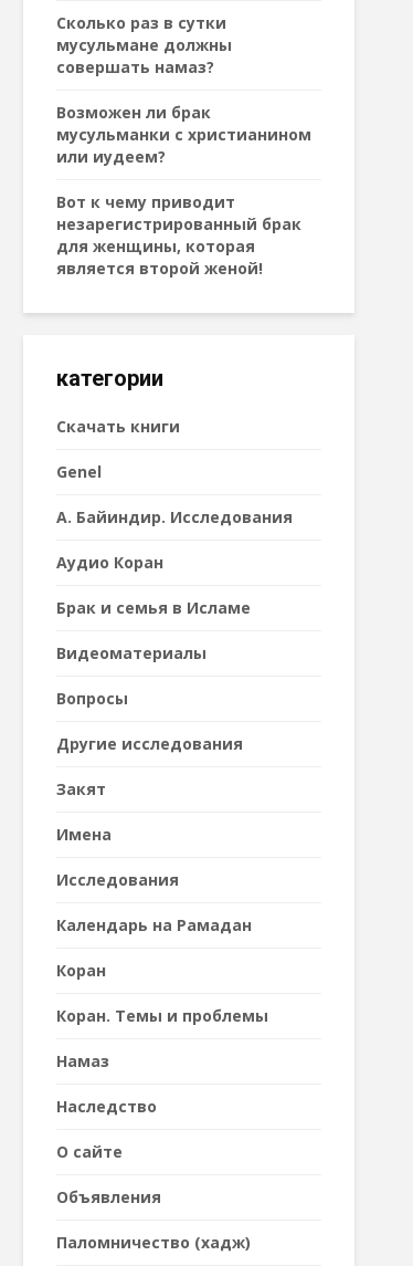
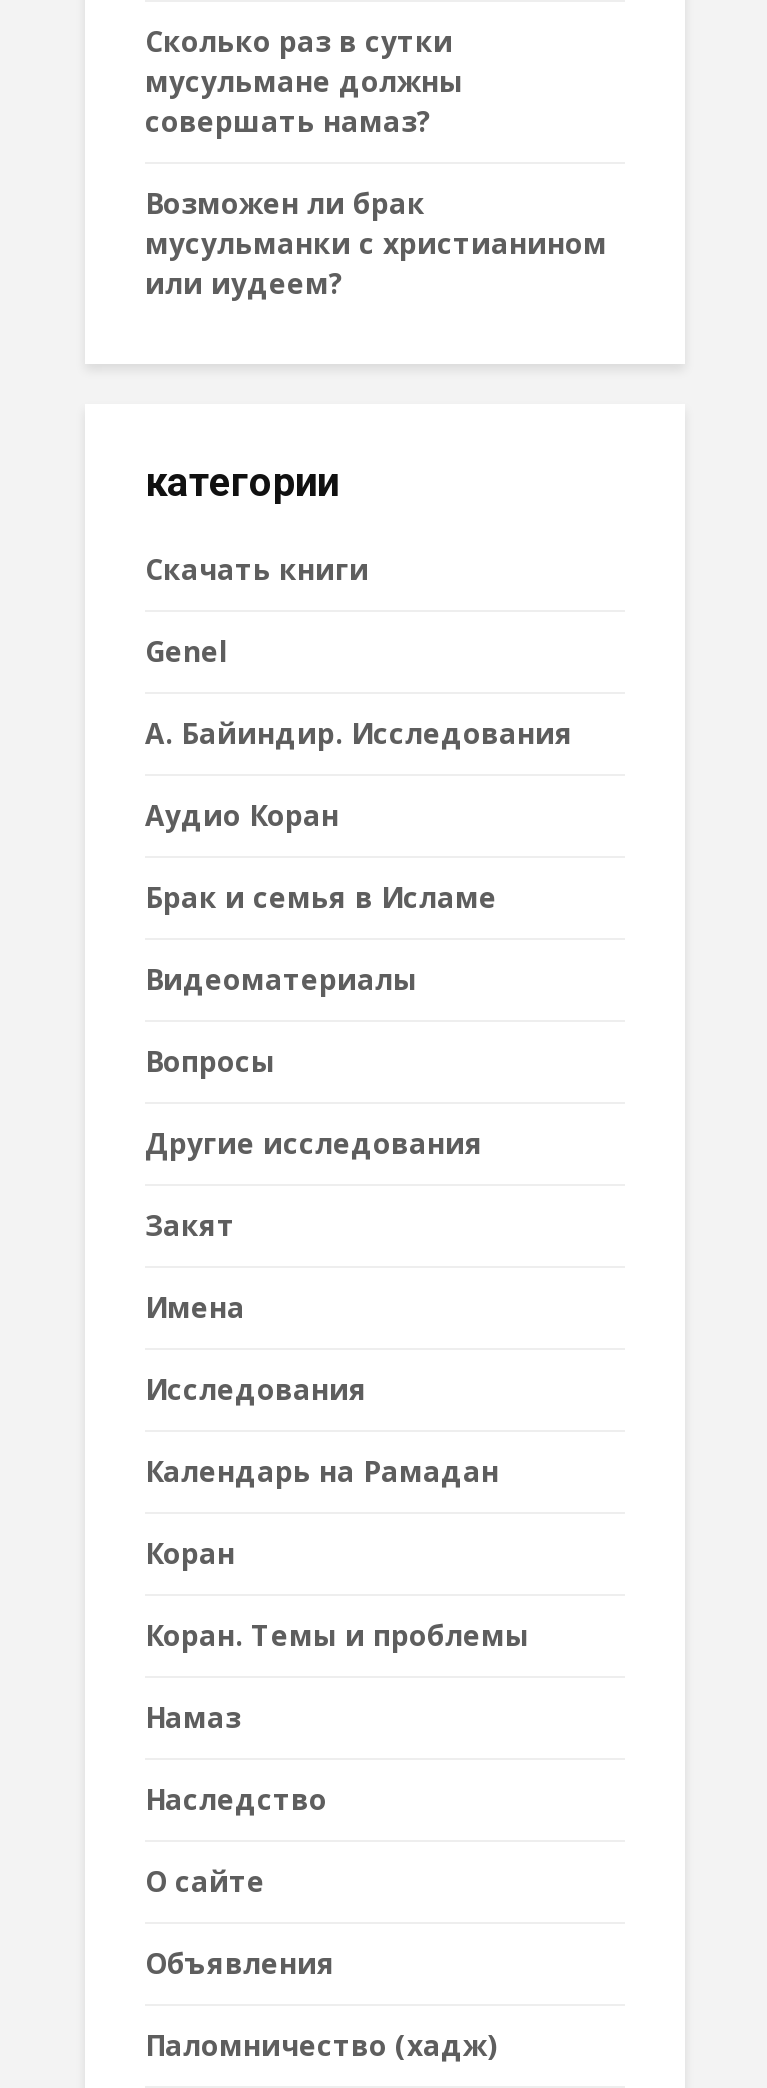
- Вот к чему приводит
- незарегистрированный брак
- для женщины, которая
- является второй женой!
